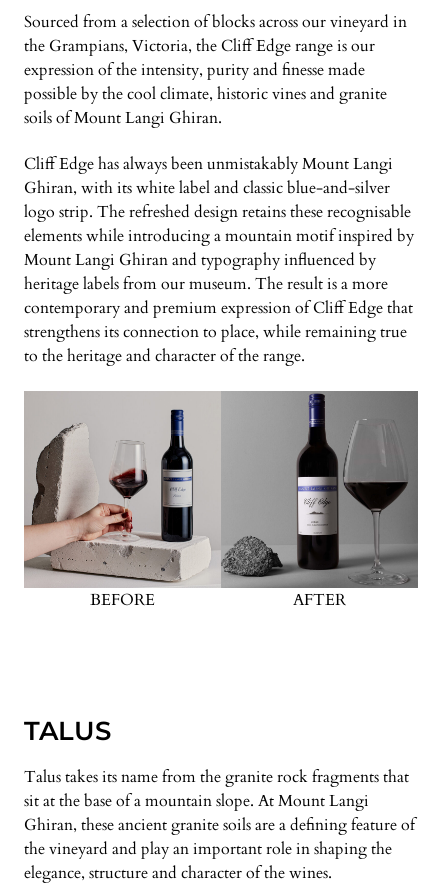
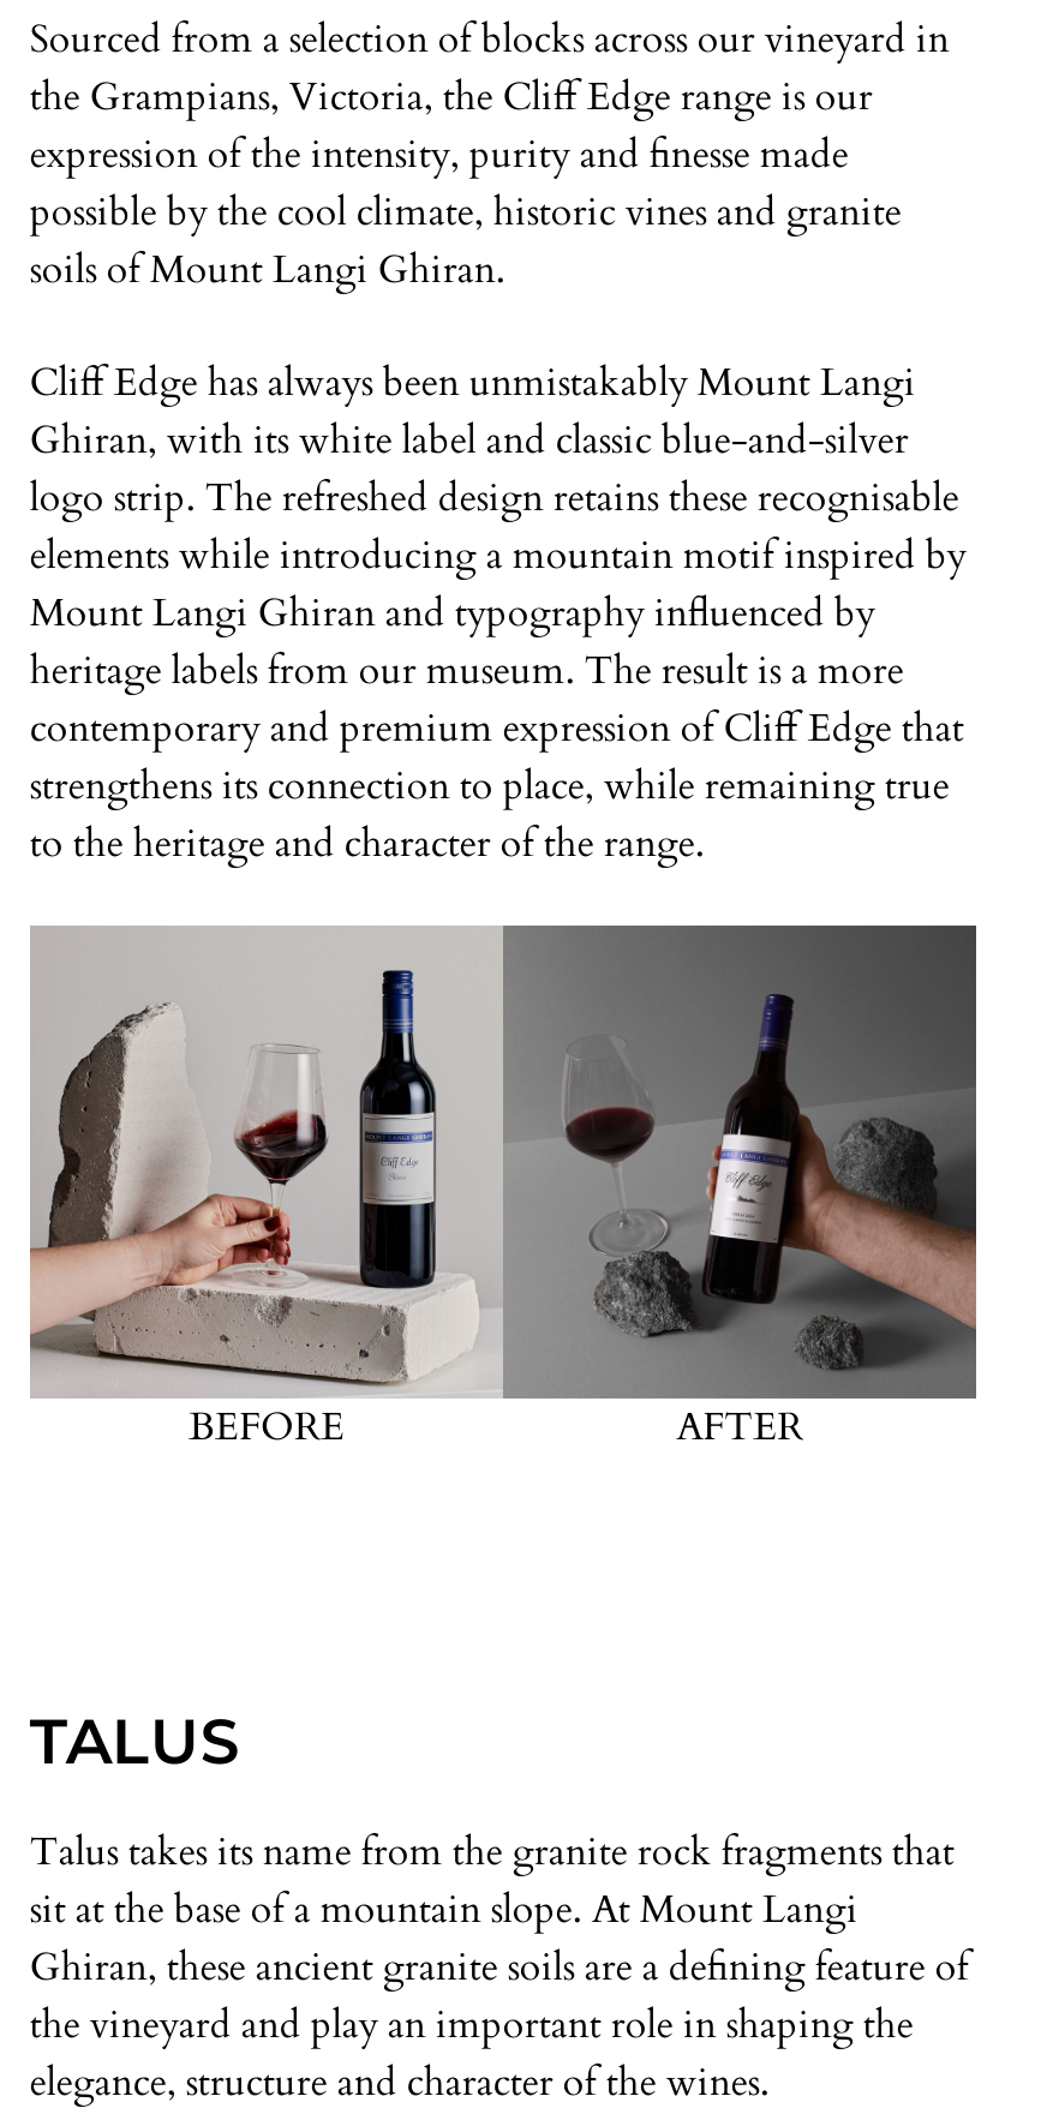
- [image]
+ [image]
